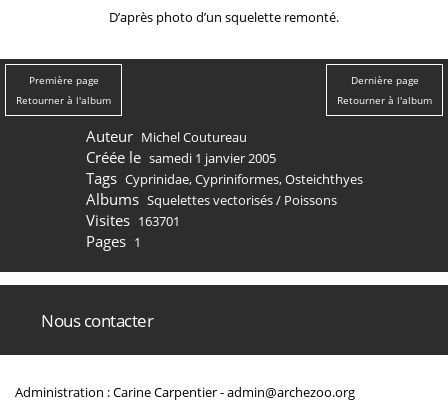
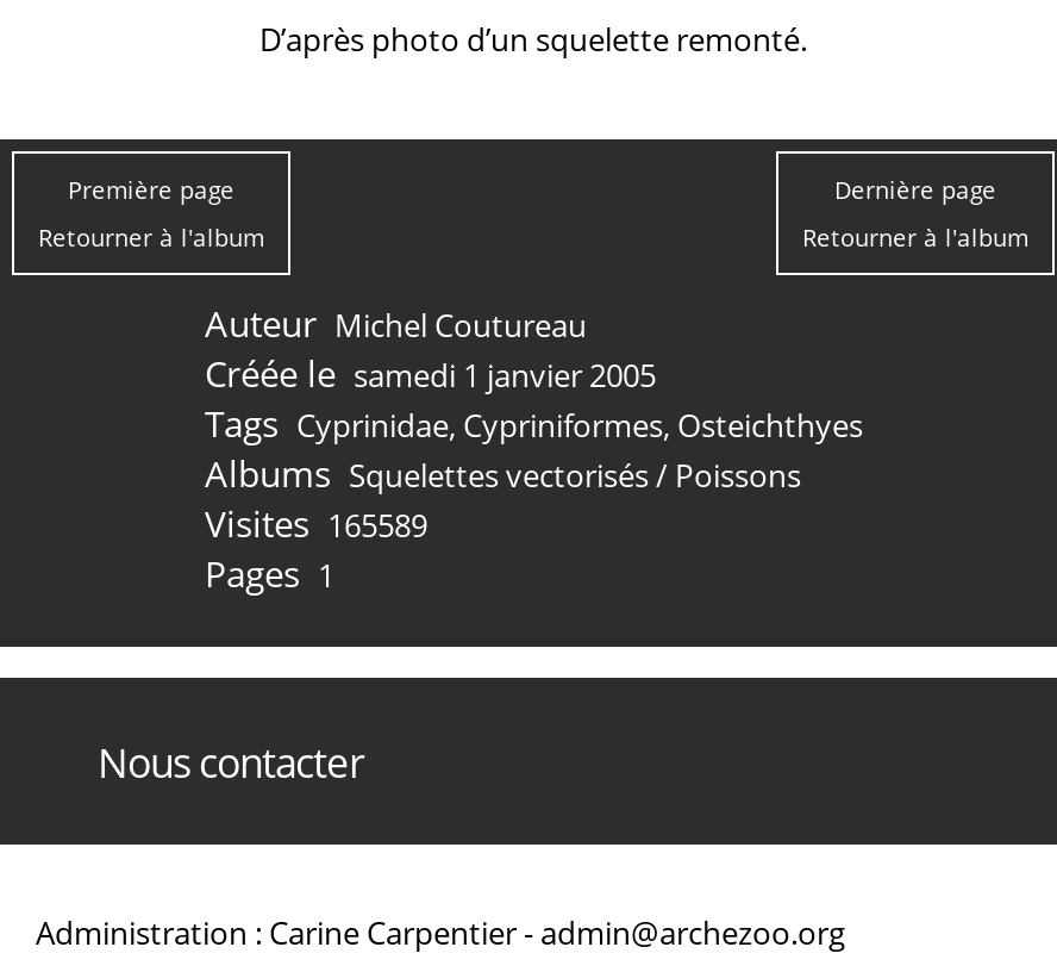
- Visites 163701
+ Visites 165589
